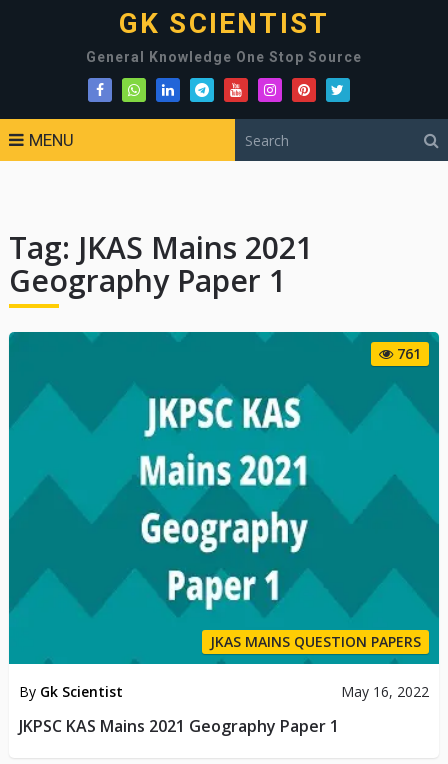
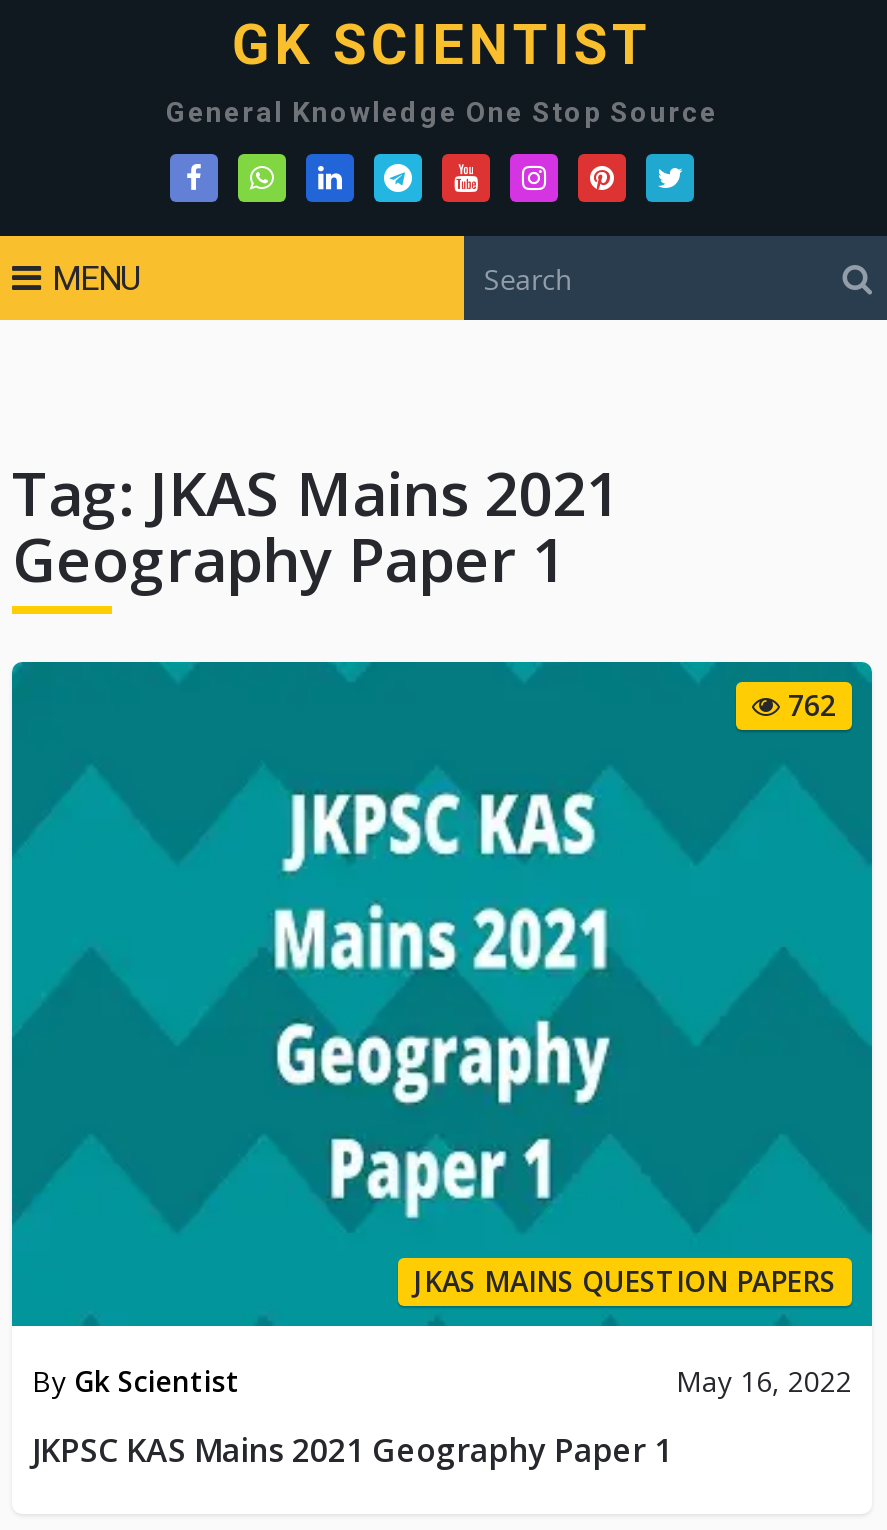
- 761
+ 762
